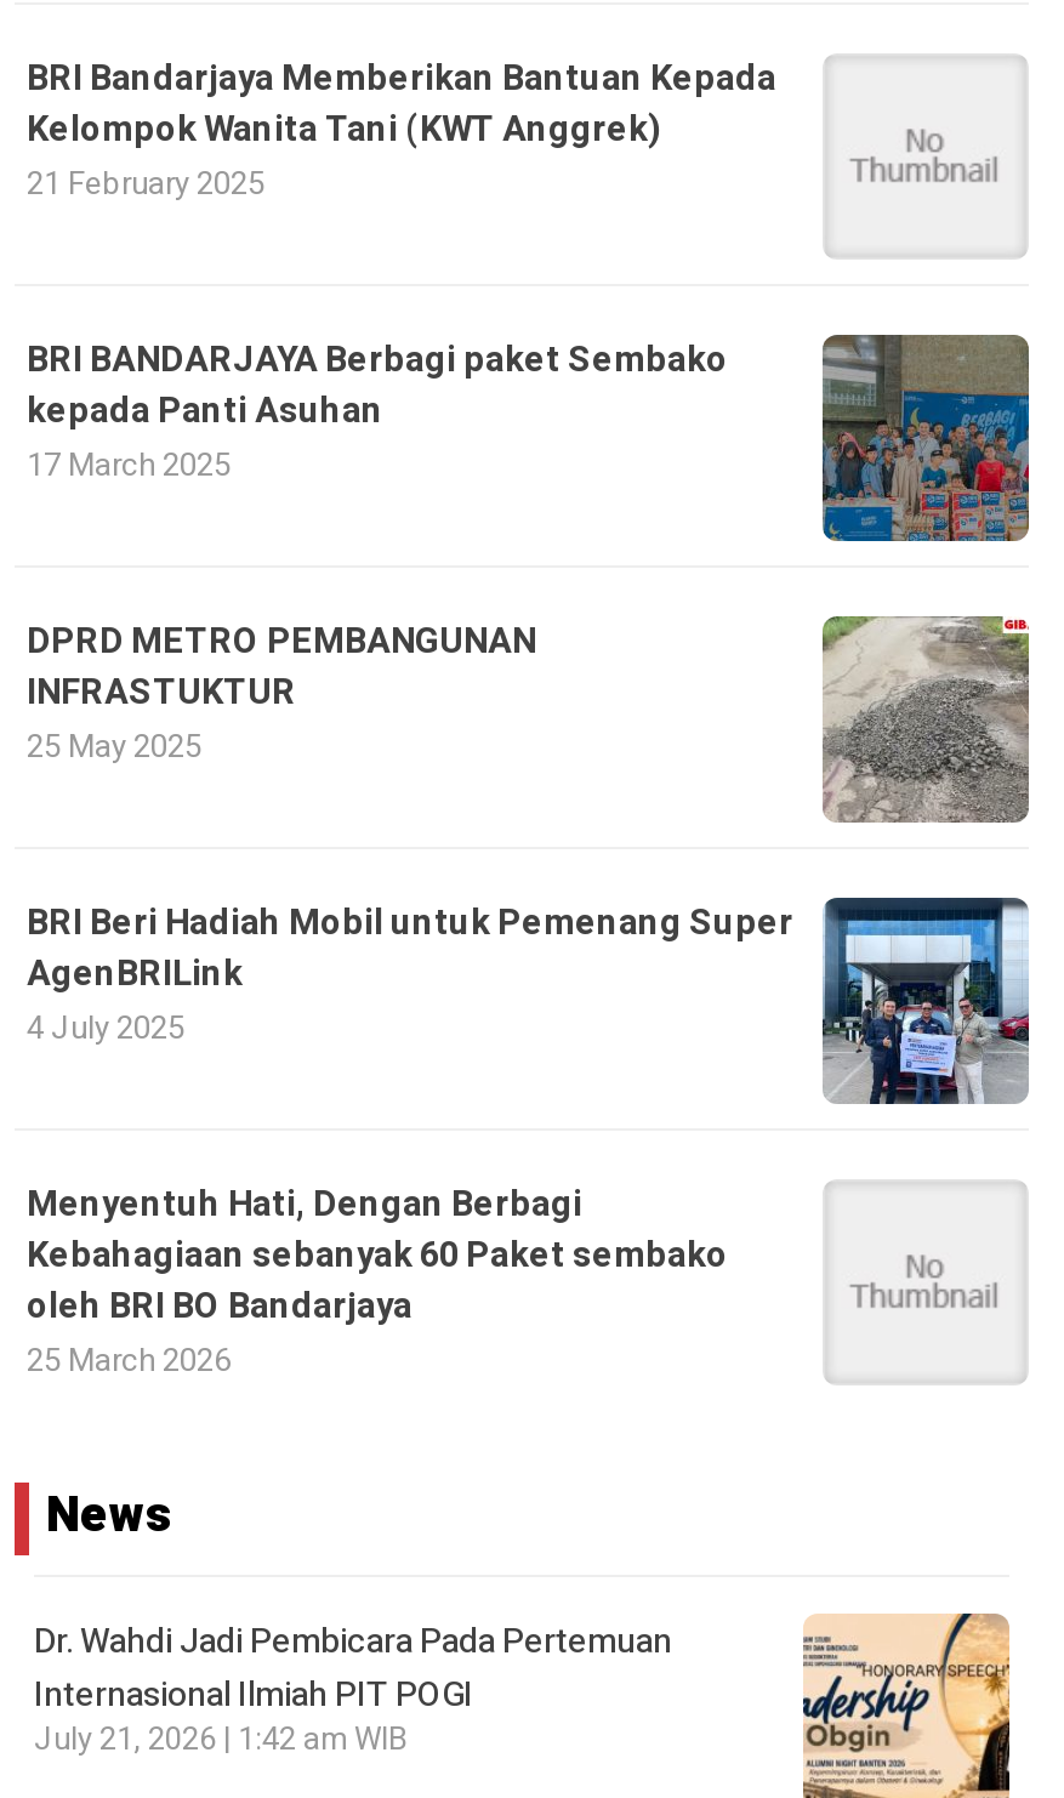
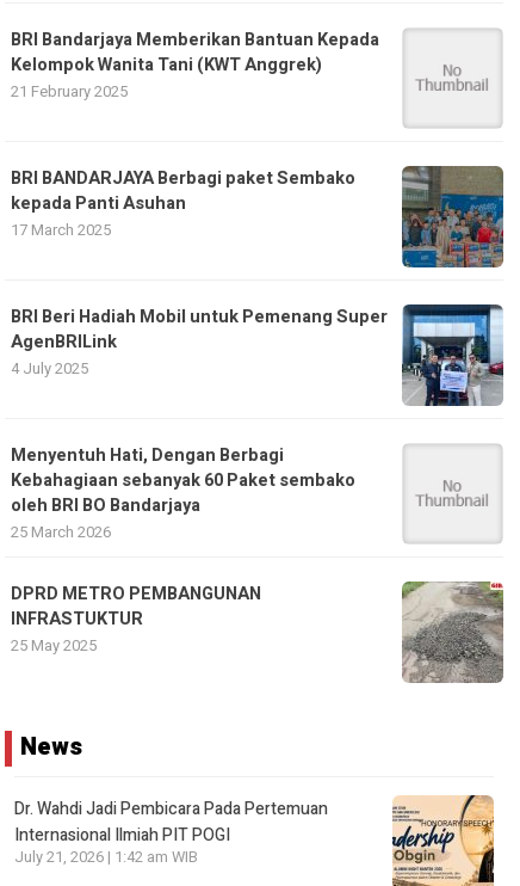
moved down: DPRD METRO PEMBANGUNAN | INFRASTUKTUR | 25 May 2025

moved up: [image] | BRI Beri Hadiah Mobil untuk Pemenang Super | AgenBRILink | 4 July 2025 | Menyentuh Hati, Dengan Berbagi | Kebahagiaan sebanyak 60 Paket sembako | oleh BRI BO Bandarjaya | 25 March 2026
